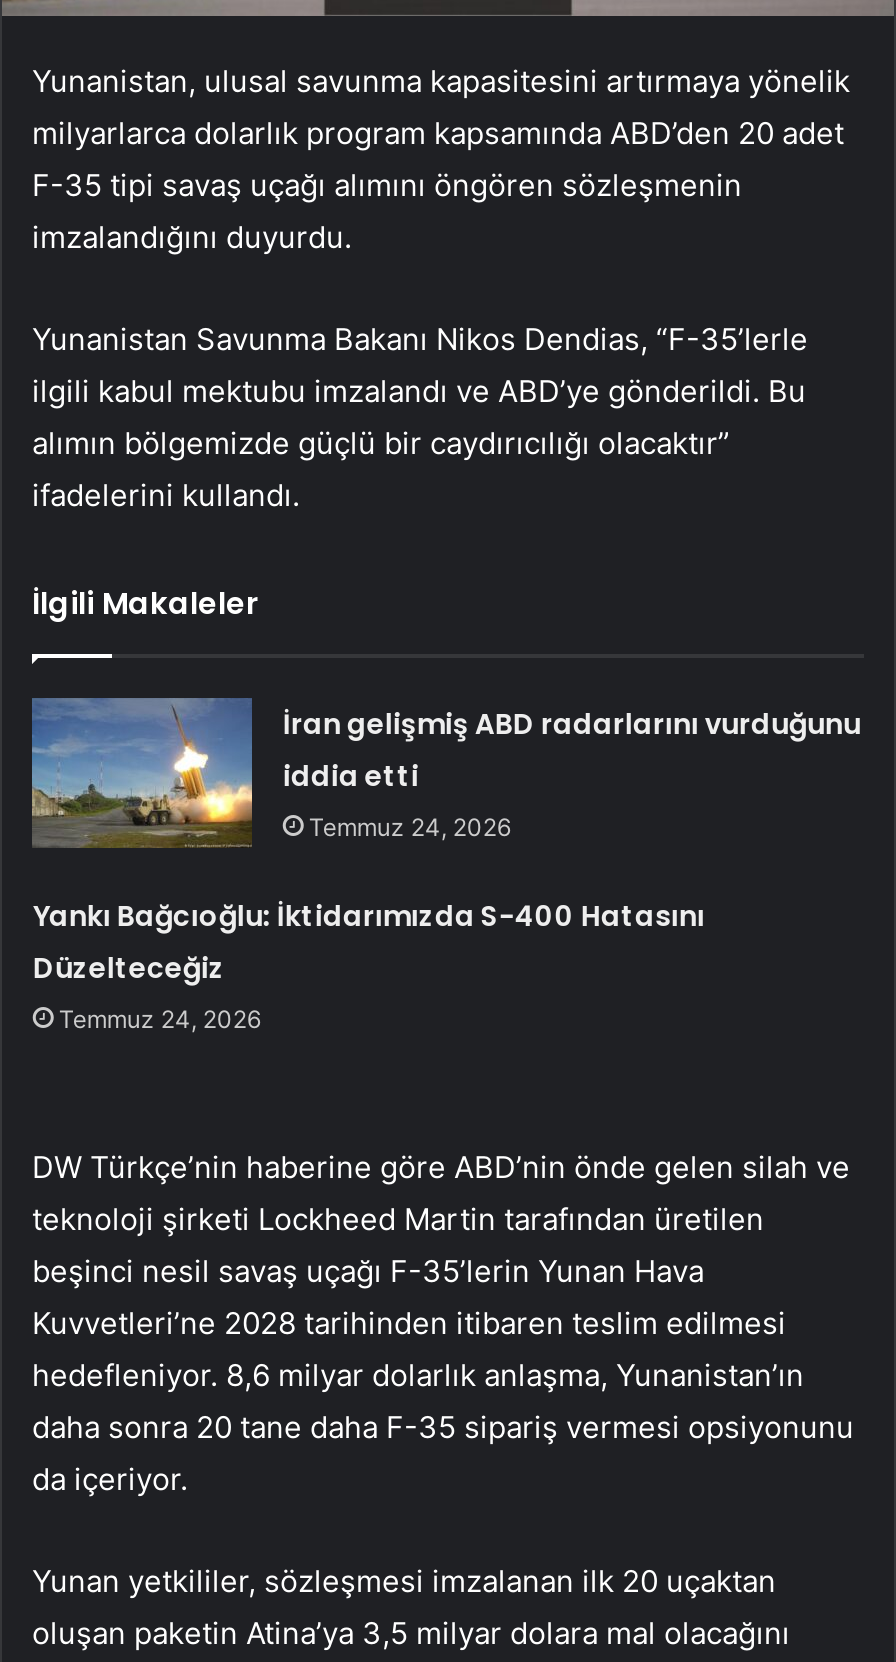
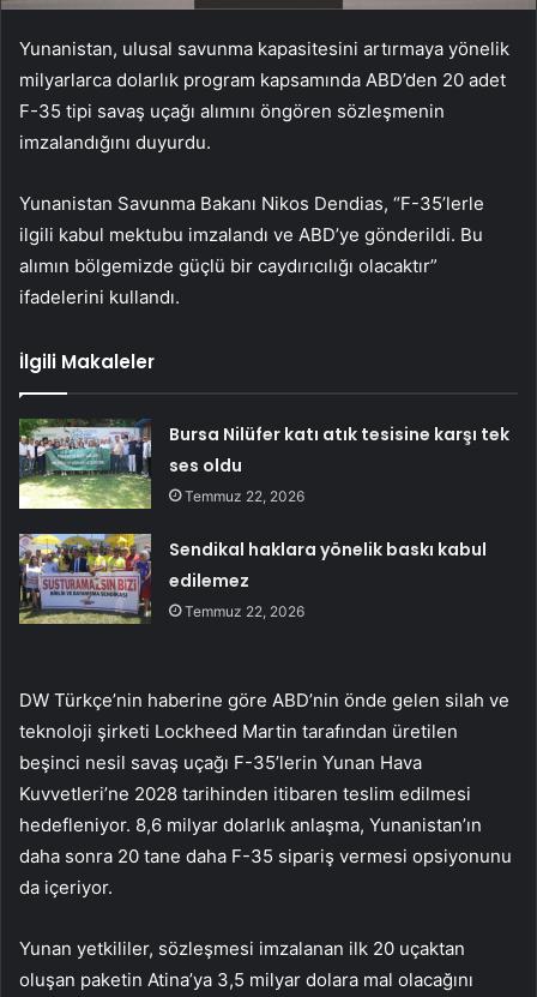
- [image]
- İran gelişmiş ABD radarlarını vurduğunu
- iddia etti
- Temmuz 24, 2026
+ [image]
+ Bursa Nilüfer katı atık tesisine karşı tek
+ ses oldu
+ Temmuz 22, 2026

- Yankı Bağcıoğlu: İktidarımızda S-400 Hatasını
- Düzelteceğiz
- Temmuz 24, 2026
+ Sendikal haklara yönelik baskı kabul
+ edilemez
+ Temmuz 22, 2026
